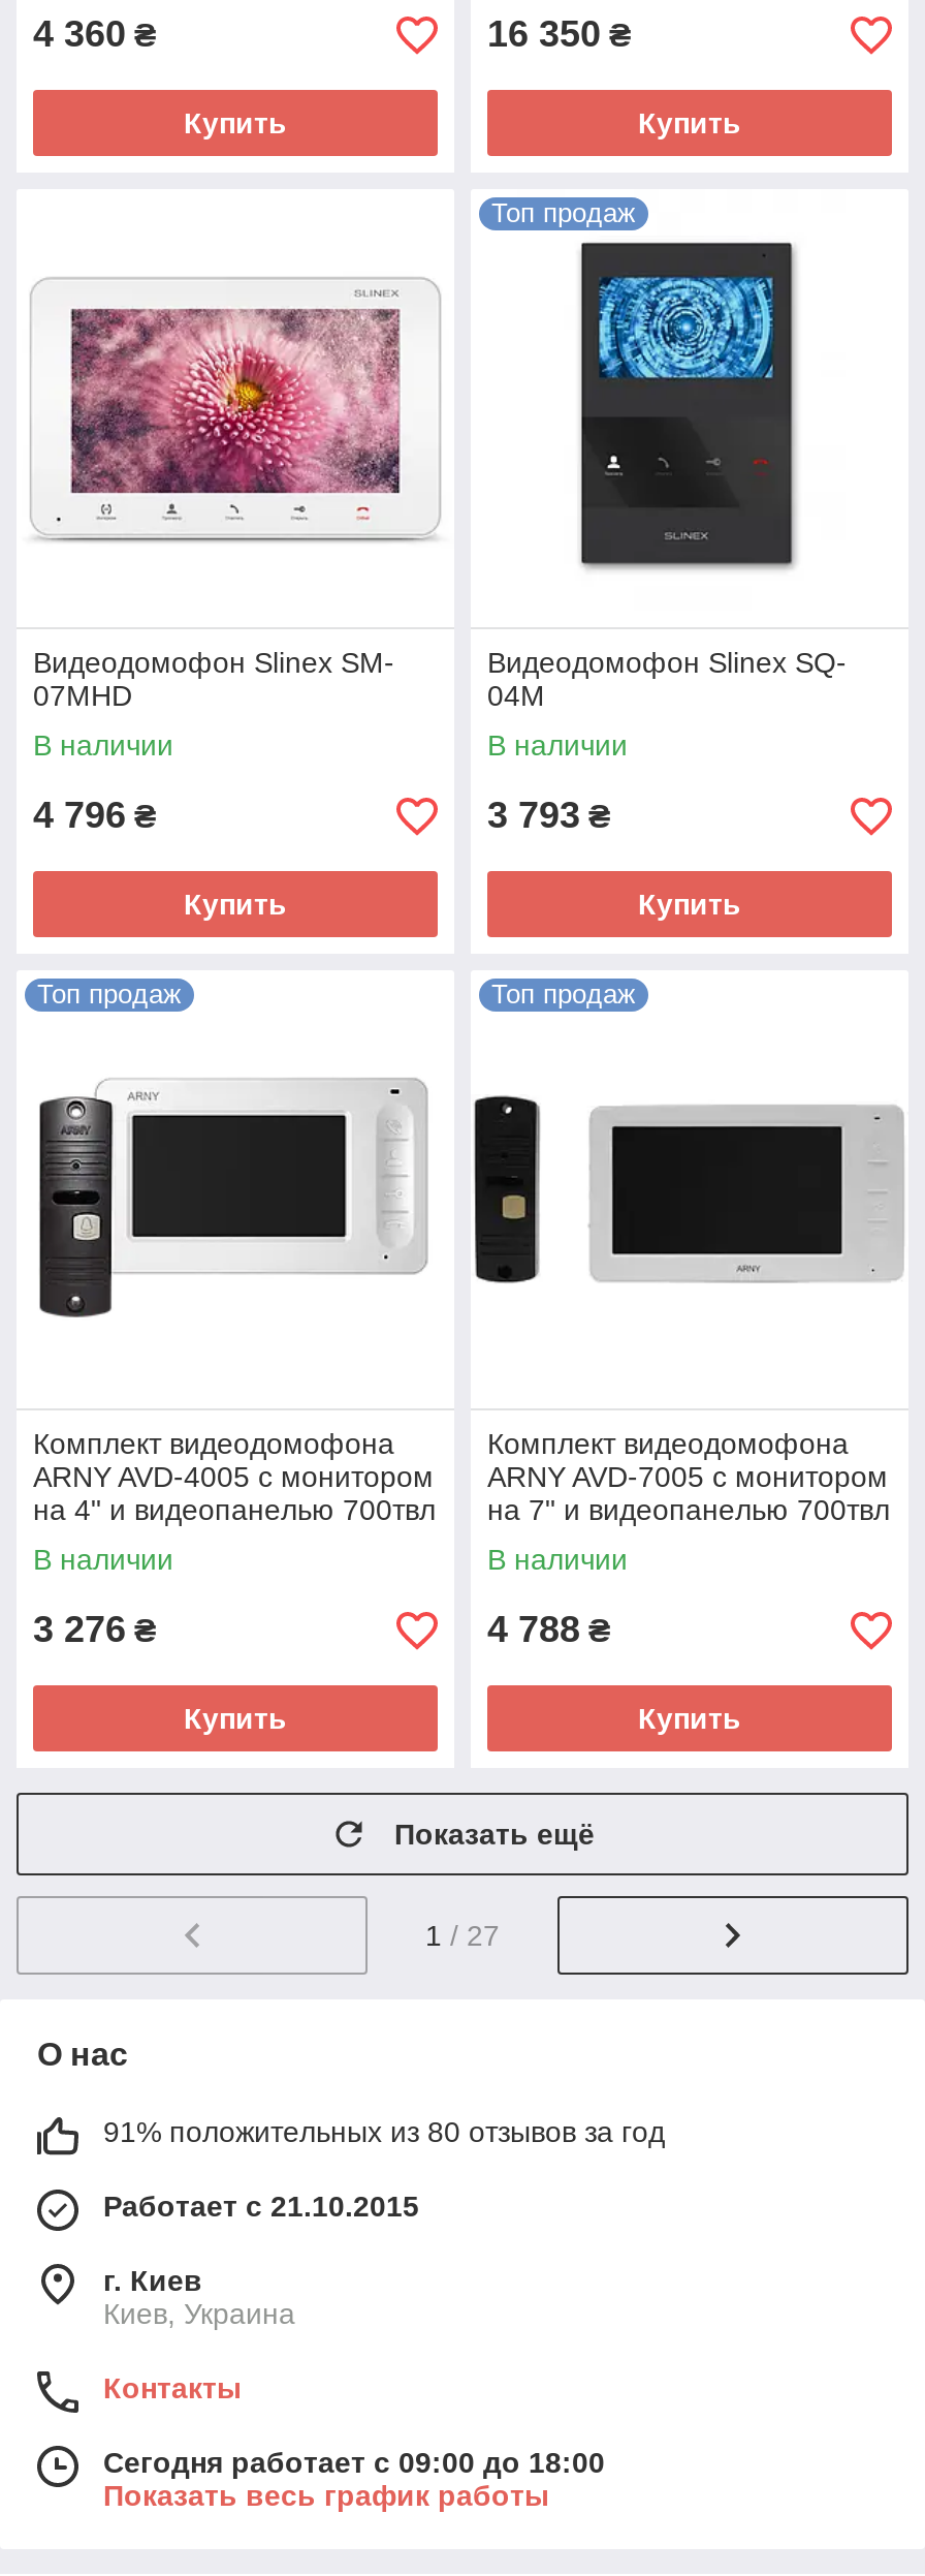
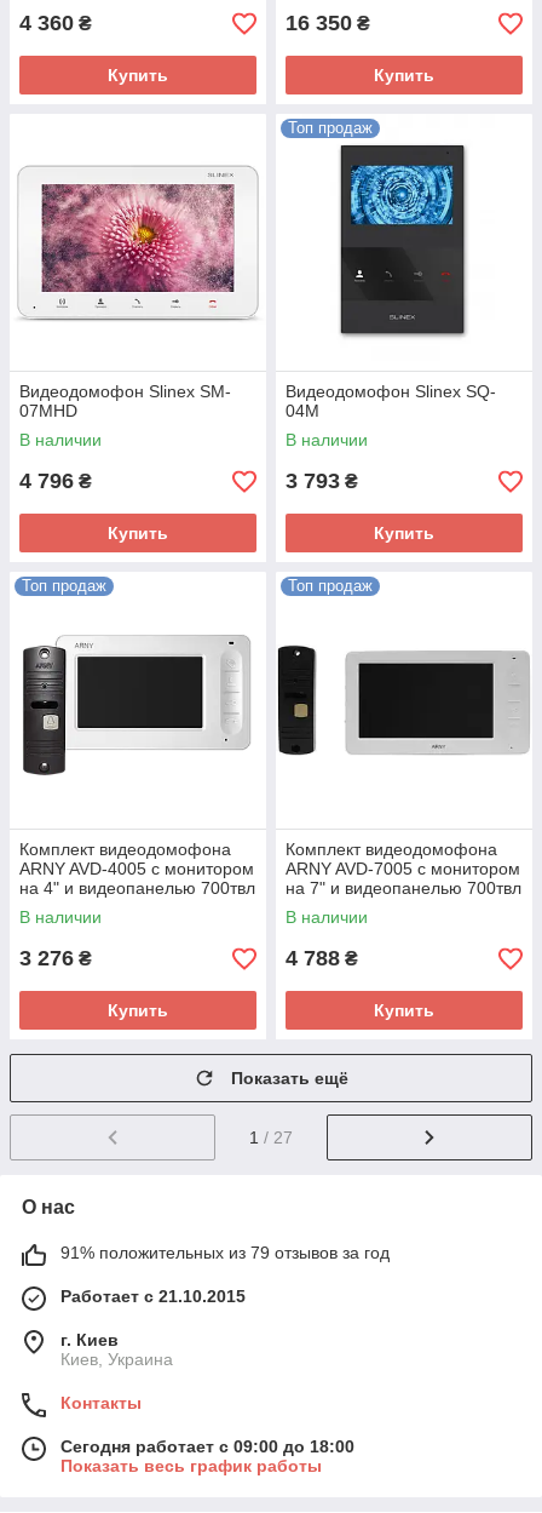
- 91% положительных из 80 отзывов за год
+ 91% положительных из 79 отзывов за год
